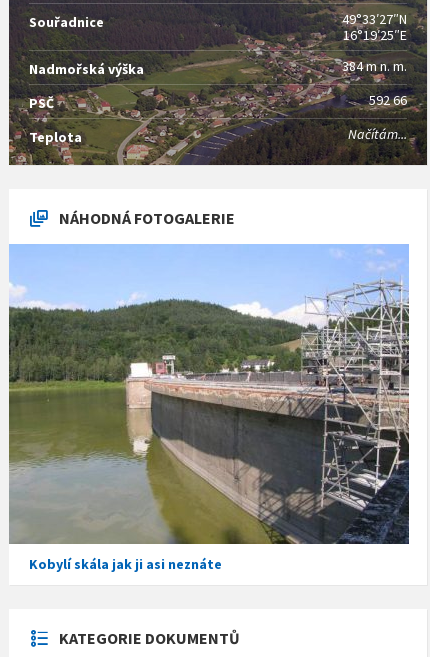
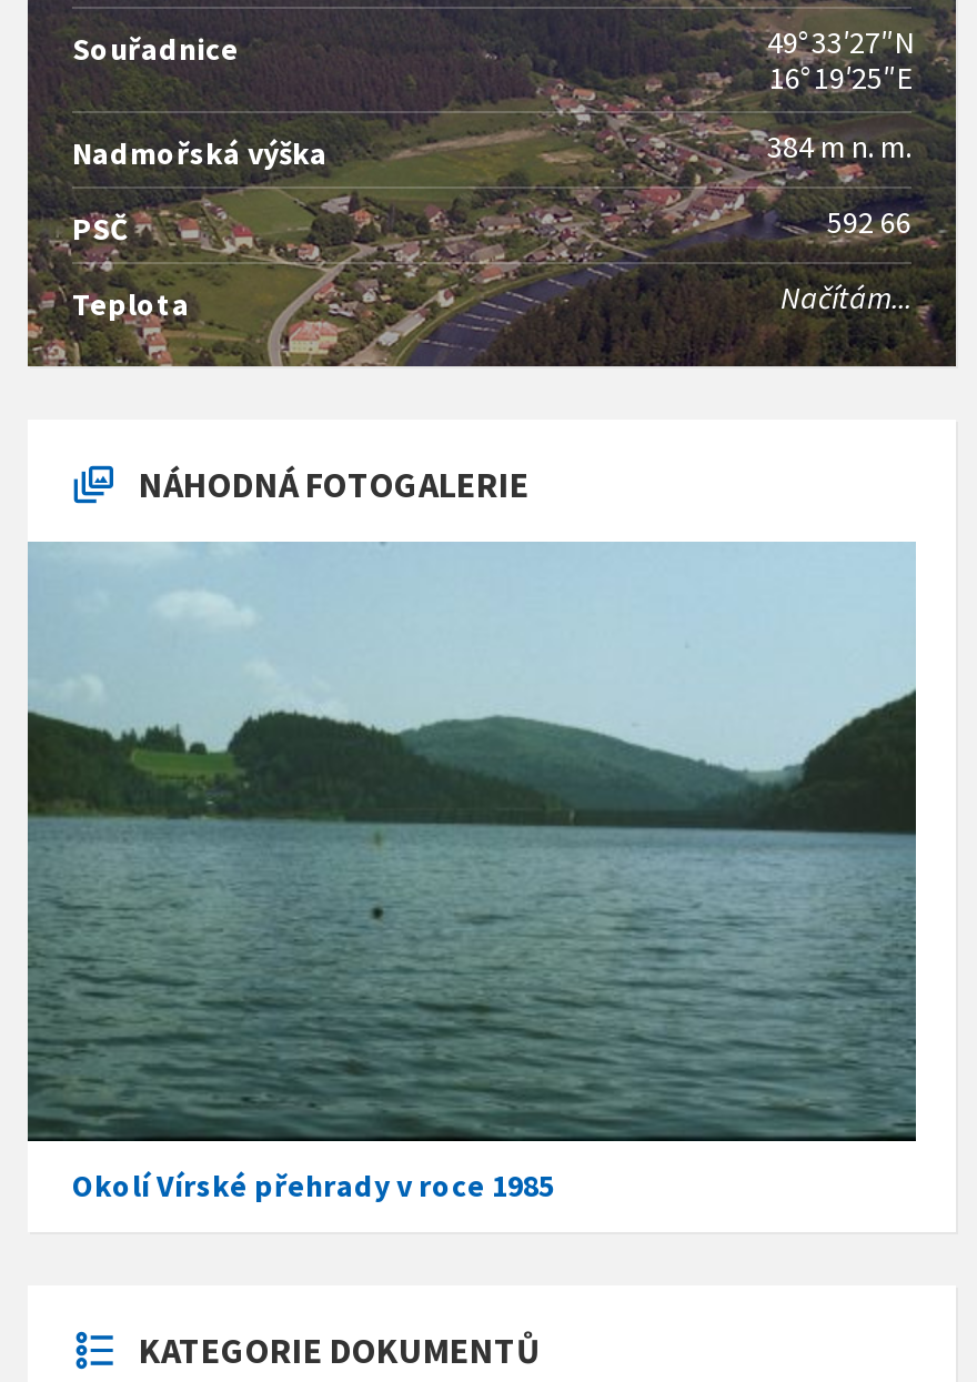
- [image]
- Kobylí skála jak ji asi neznáte
+ [image]
+ Okolí Vírské přehrady v roce 1985
